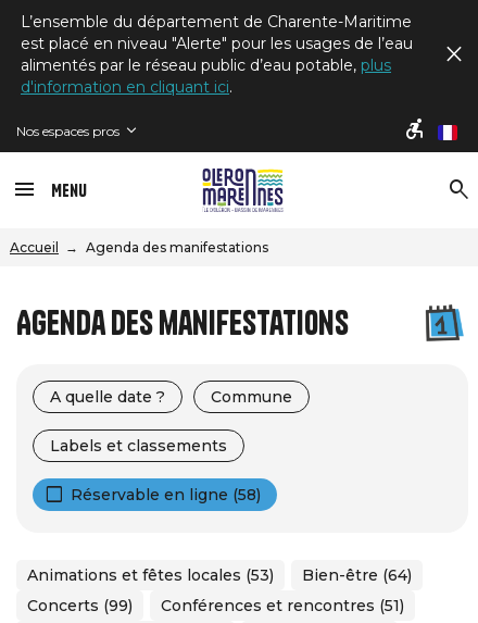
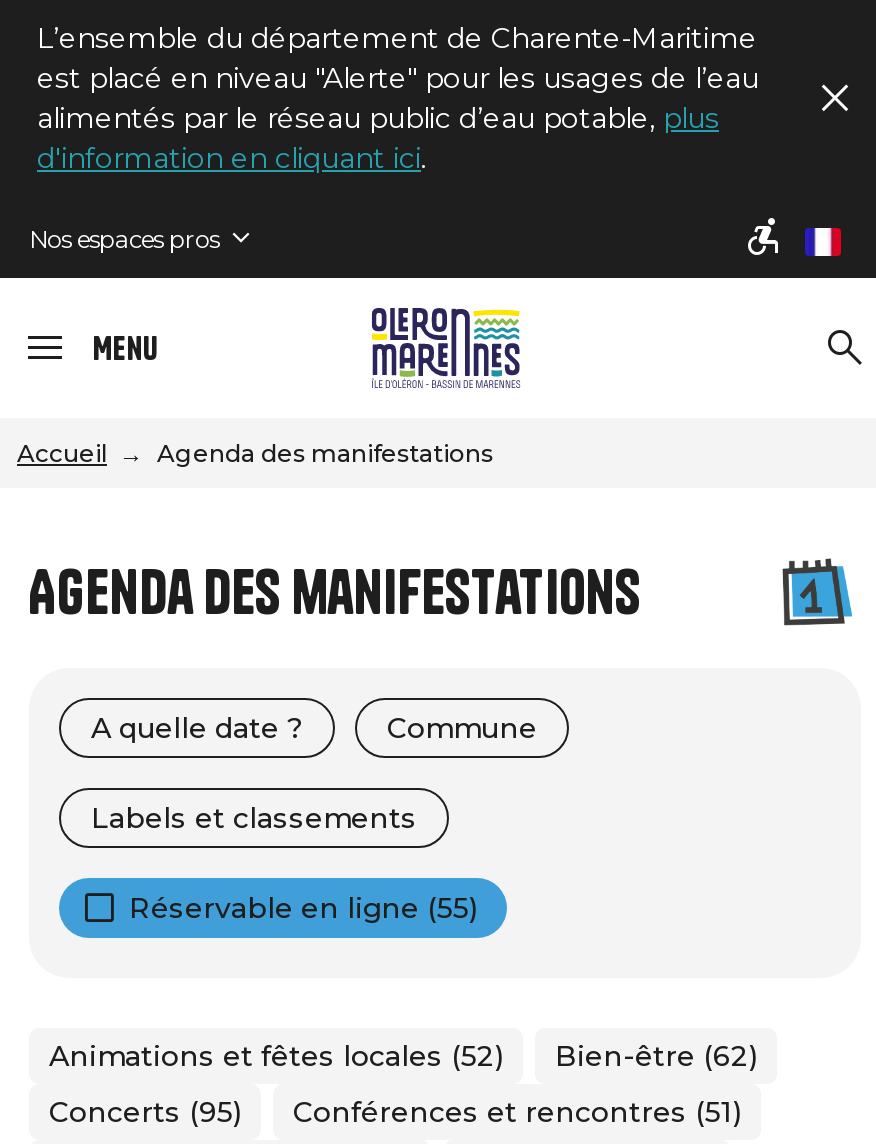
- Réservable en ligne (58)
+ Réservable en ligne (55)

- Animations et fêtes locales (53)
+ Animations et fêtes locales (52)

- Bien-être (64)
+ Bien-être (62)

- Concerts (99) Conférences et rencontres (51)
+ Concerts (95) Conférences et rencontres (51)
